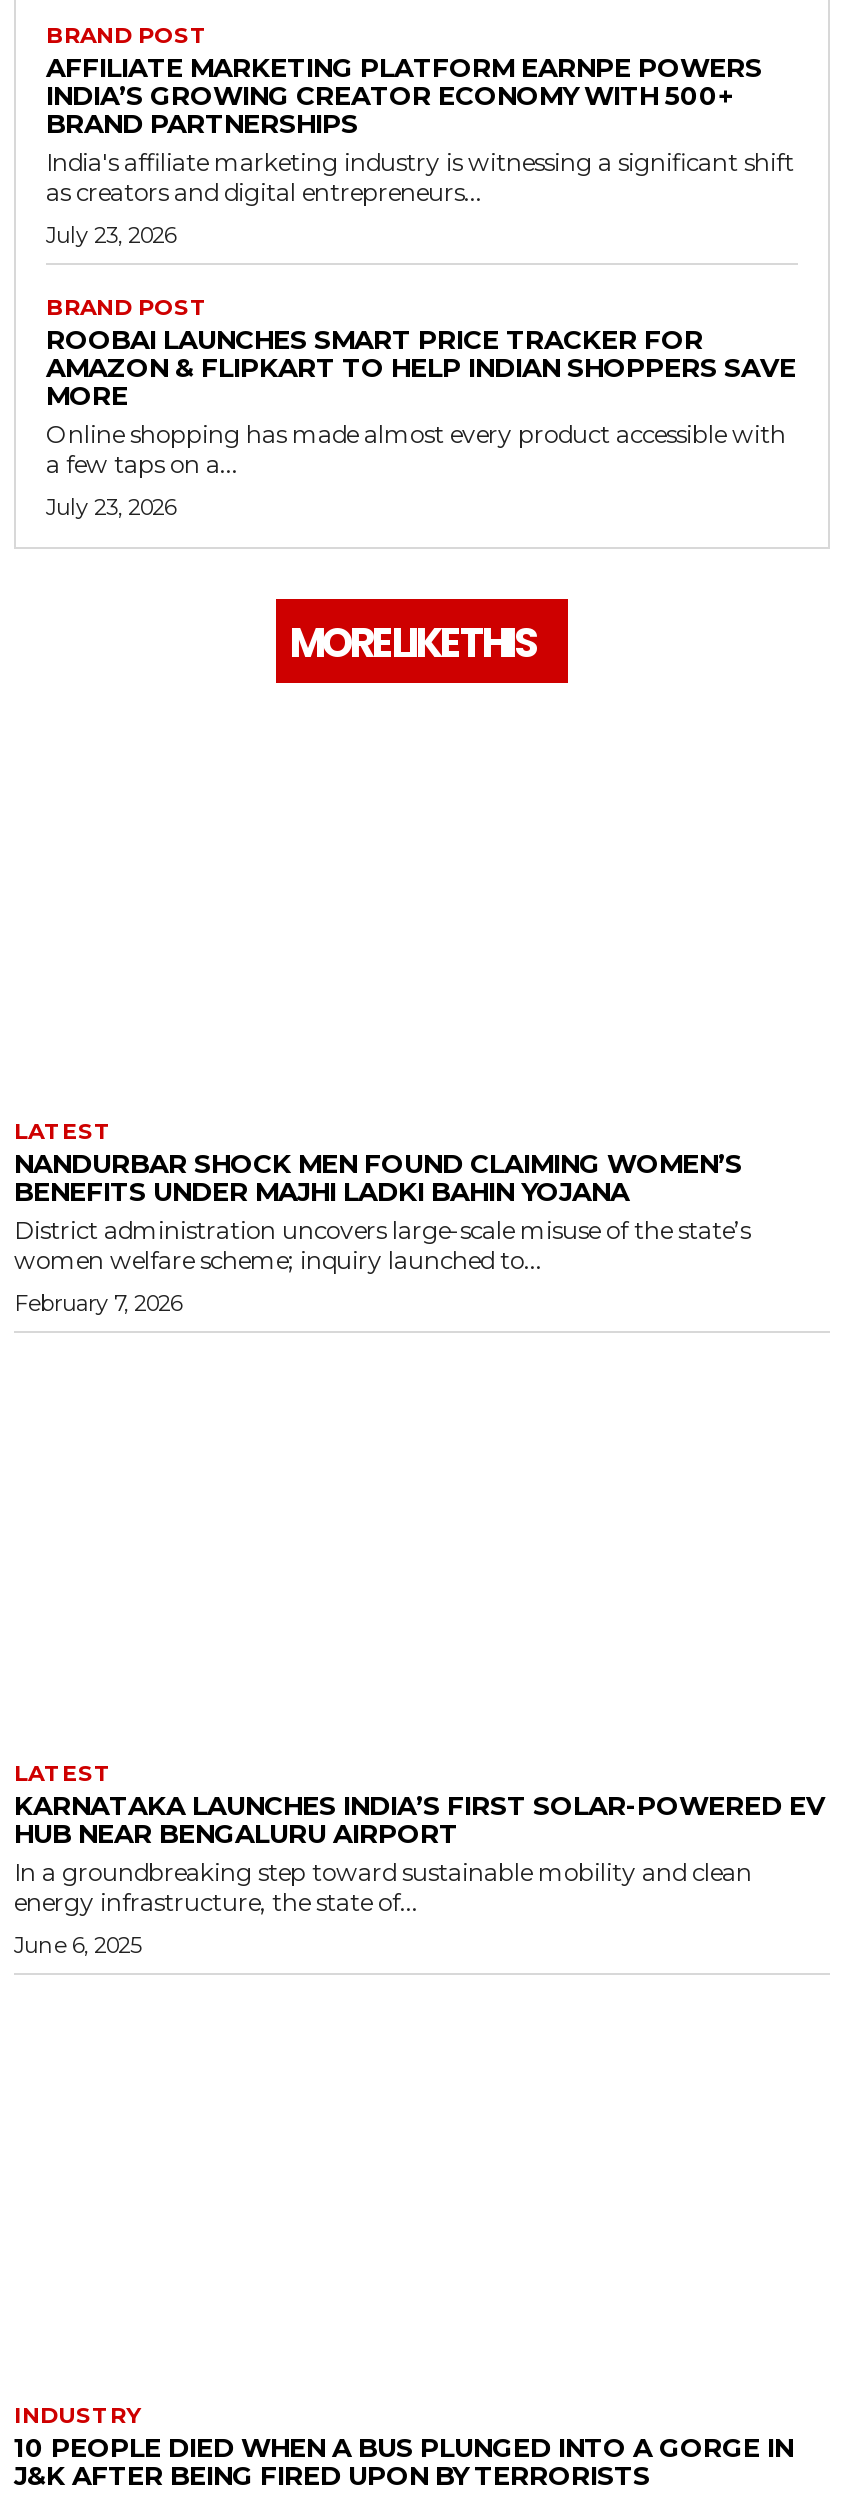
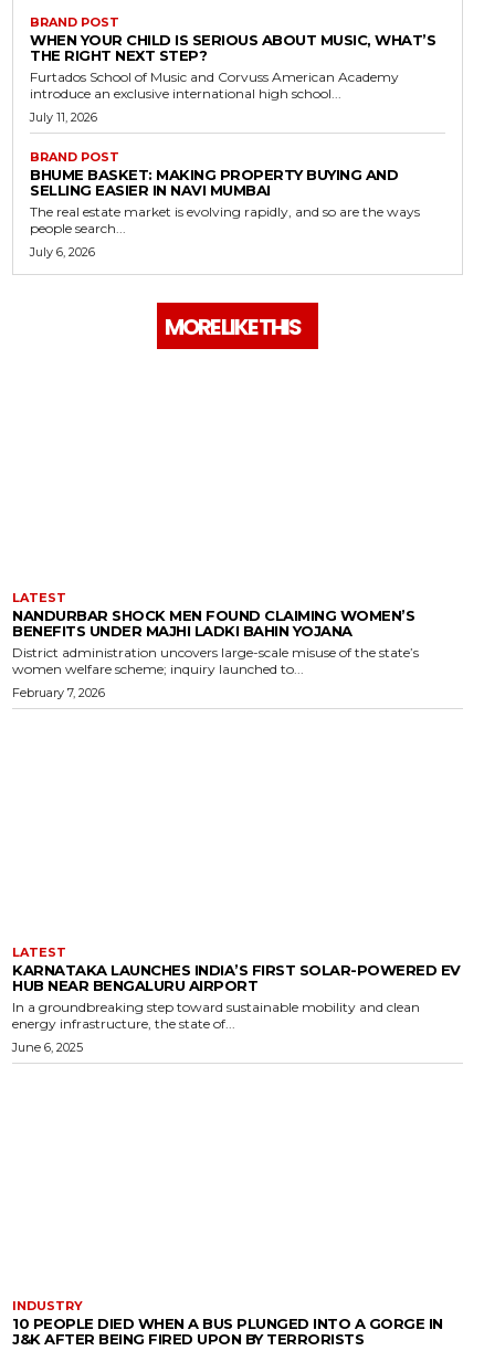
- AFFILIATE MARKETING PLATFORM EARNPE POWERS
- INDIA’S GROWING CREATOR ECONOMY WITH 500+
- BRAND PARTNERSHIPS
- India's affiliate marketing industry is witnessing a significant shift
- as creators and digital entrepreneurs...
+ WHEN YOUR CHILD IS SERIOUS ABOUT MUSIC, WHAT’S
+ THE RIGHT NEXT STEP?
+ Furtados School of Music and Corvuss American Academy
+ introduce an exclusive international high school...

- July 23, 2026
+ July 11, 2026

- ROOBAI LAUNCHES SMART PRICE TRACKER FOR
- AMAZON & FLIPKART TO HELP INDIAN SHOPPERS SAVE
- MORE
- Online shopping has made almost every product accessible with
- a few taps on a...
+ BHUME BASKET: MAKING PROPERTY BUYING AND
+ SELLING EASIER IN NAVI MUMBAI
+ The real estate market is evolving rapidly, and so are the ways
+ people search...

- July 23, 2026
+ July 6, 2026
